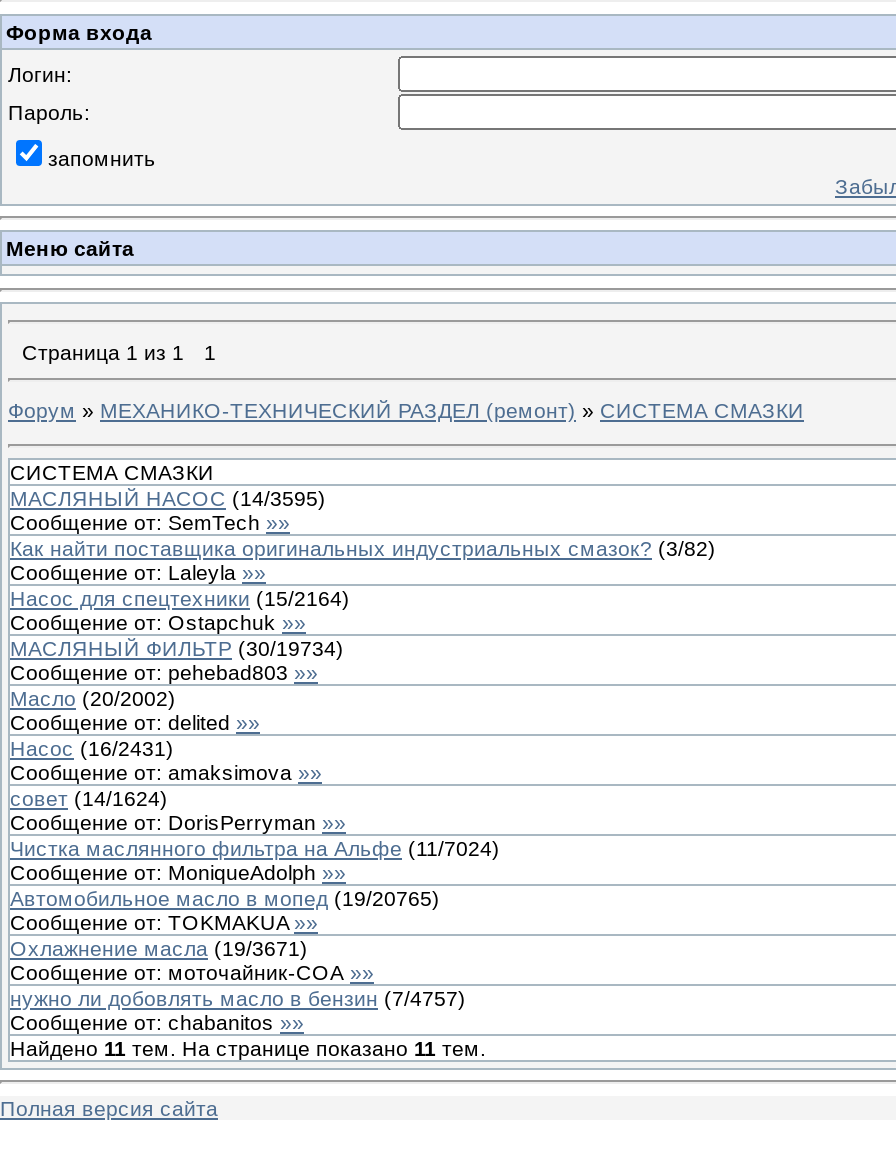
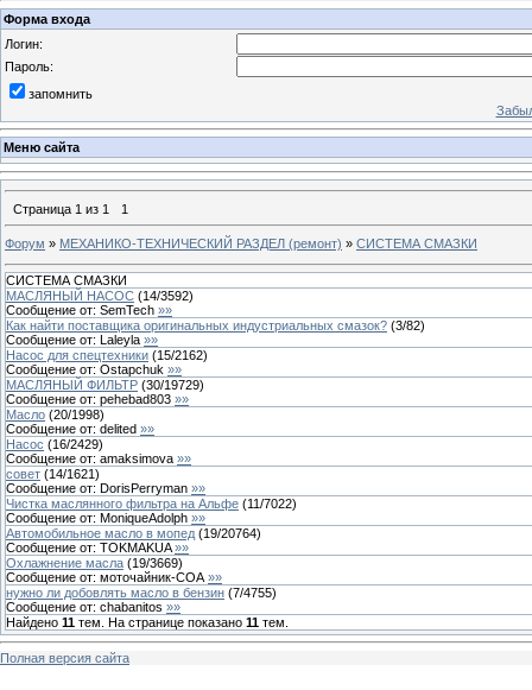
- МАСЛЯНЫЙ НАСОС (14/3595)
+ МАСЛЯНЫЙ НАСОС (14/3592)

- Насос для спецтехники (15/2164)
+ Насос для спецтехники (15/2162)

- МАСЛЯНЫЙ ФИЛЬТР (30/19734)
+ МАСЛЯНЫЙ ФИЛЬТР (30/19729)

- Масло (20/2002)
+ Масло (20/1998)

- Насос (16/2431)
+ Насос (16/2429)

- совет (14/1624)
+ совет (14/1621)

- Чистка маслянного фильтра на Альфе (11 / 7024)
+ Чистка маслянного фильтра на Альфе (11 / 7022)

- Автомобильное масло в мопед (19/20765)
+ Автомобильное масло в мопед (19/20764)

- Охлажнение масла (19/3671)
+ Охлажнение масла (19/3669)

- нужно ли добовлять масло в бензин (7/4757)
+ нужно ли добовлять масло в бензин (7/4755)
